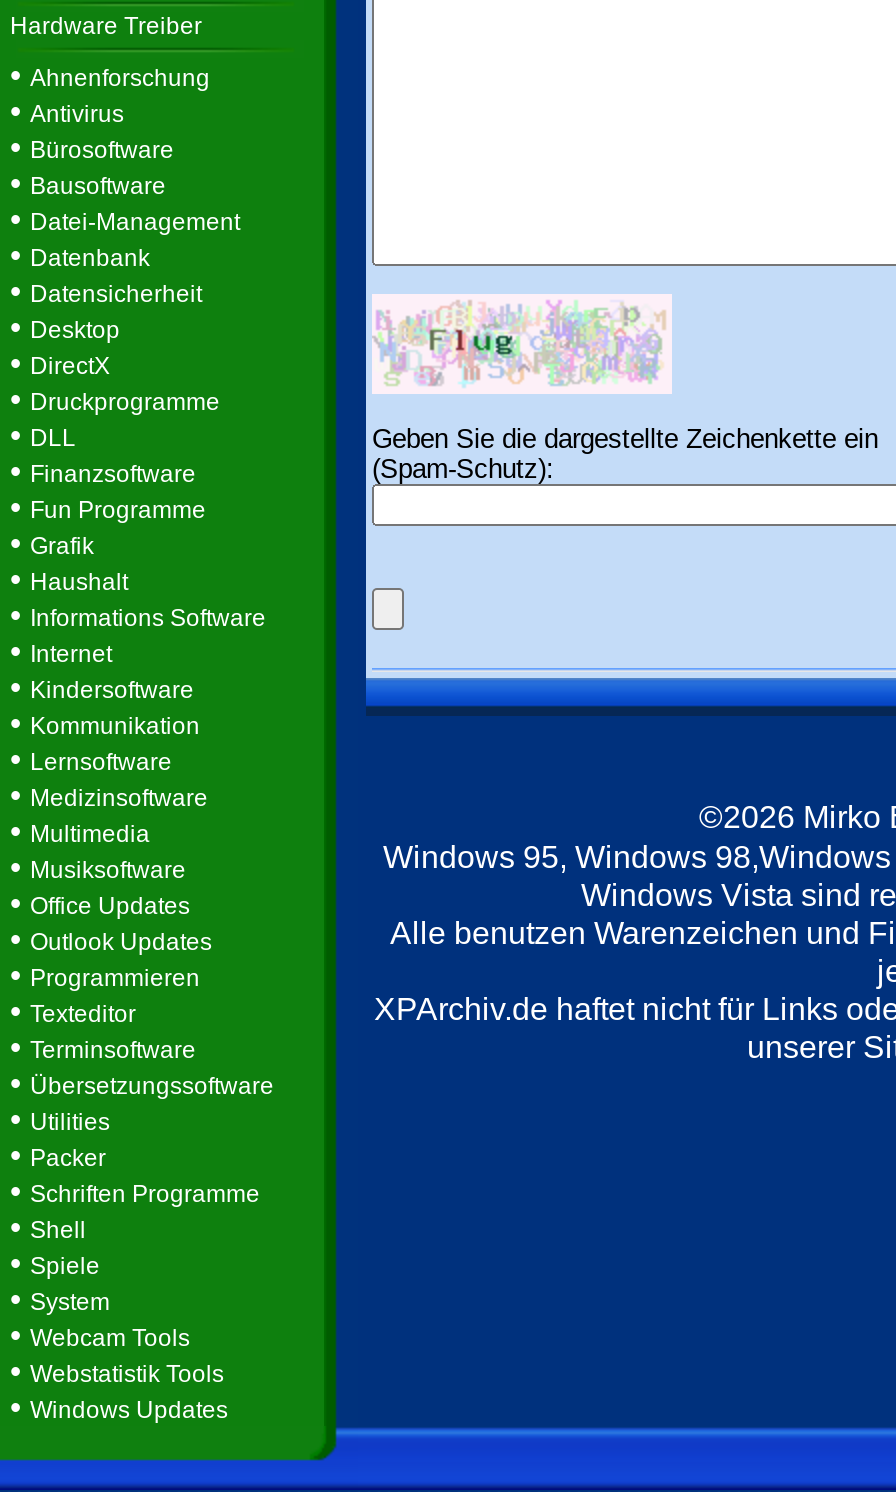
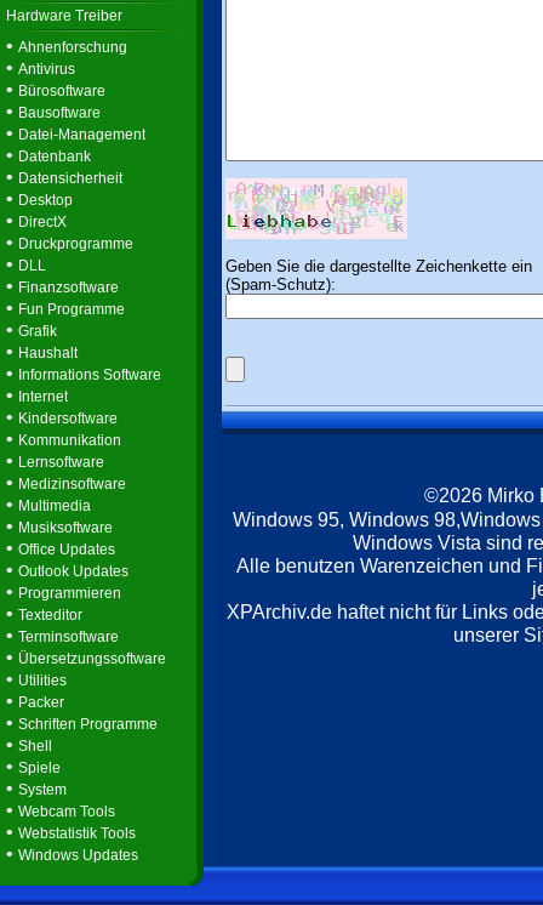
- [image]
+ [image]
